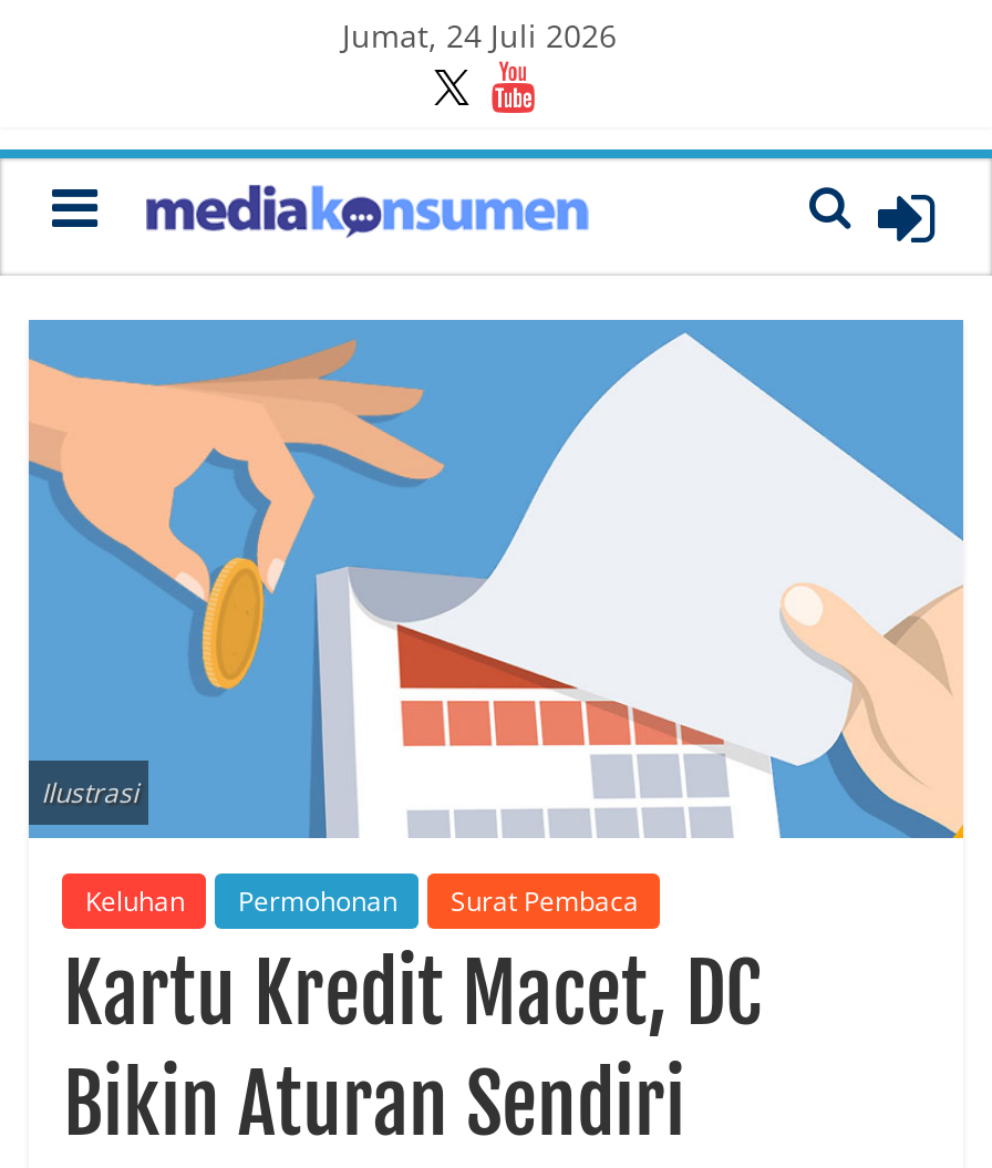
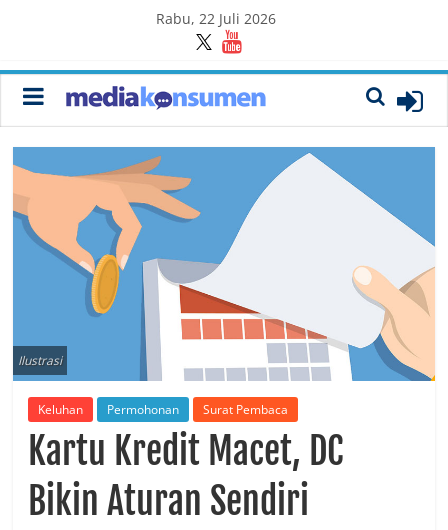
- Jumat, 24 Juli 2026
+ Rabu, 22 Juli 2026
